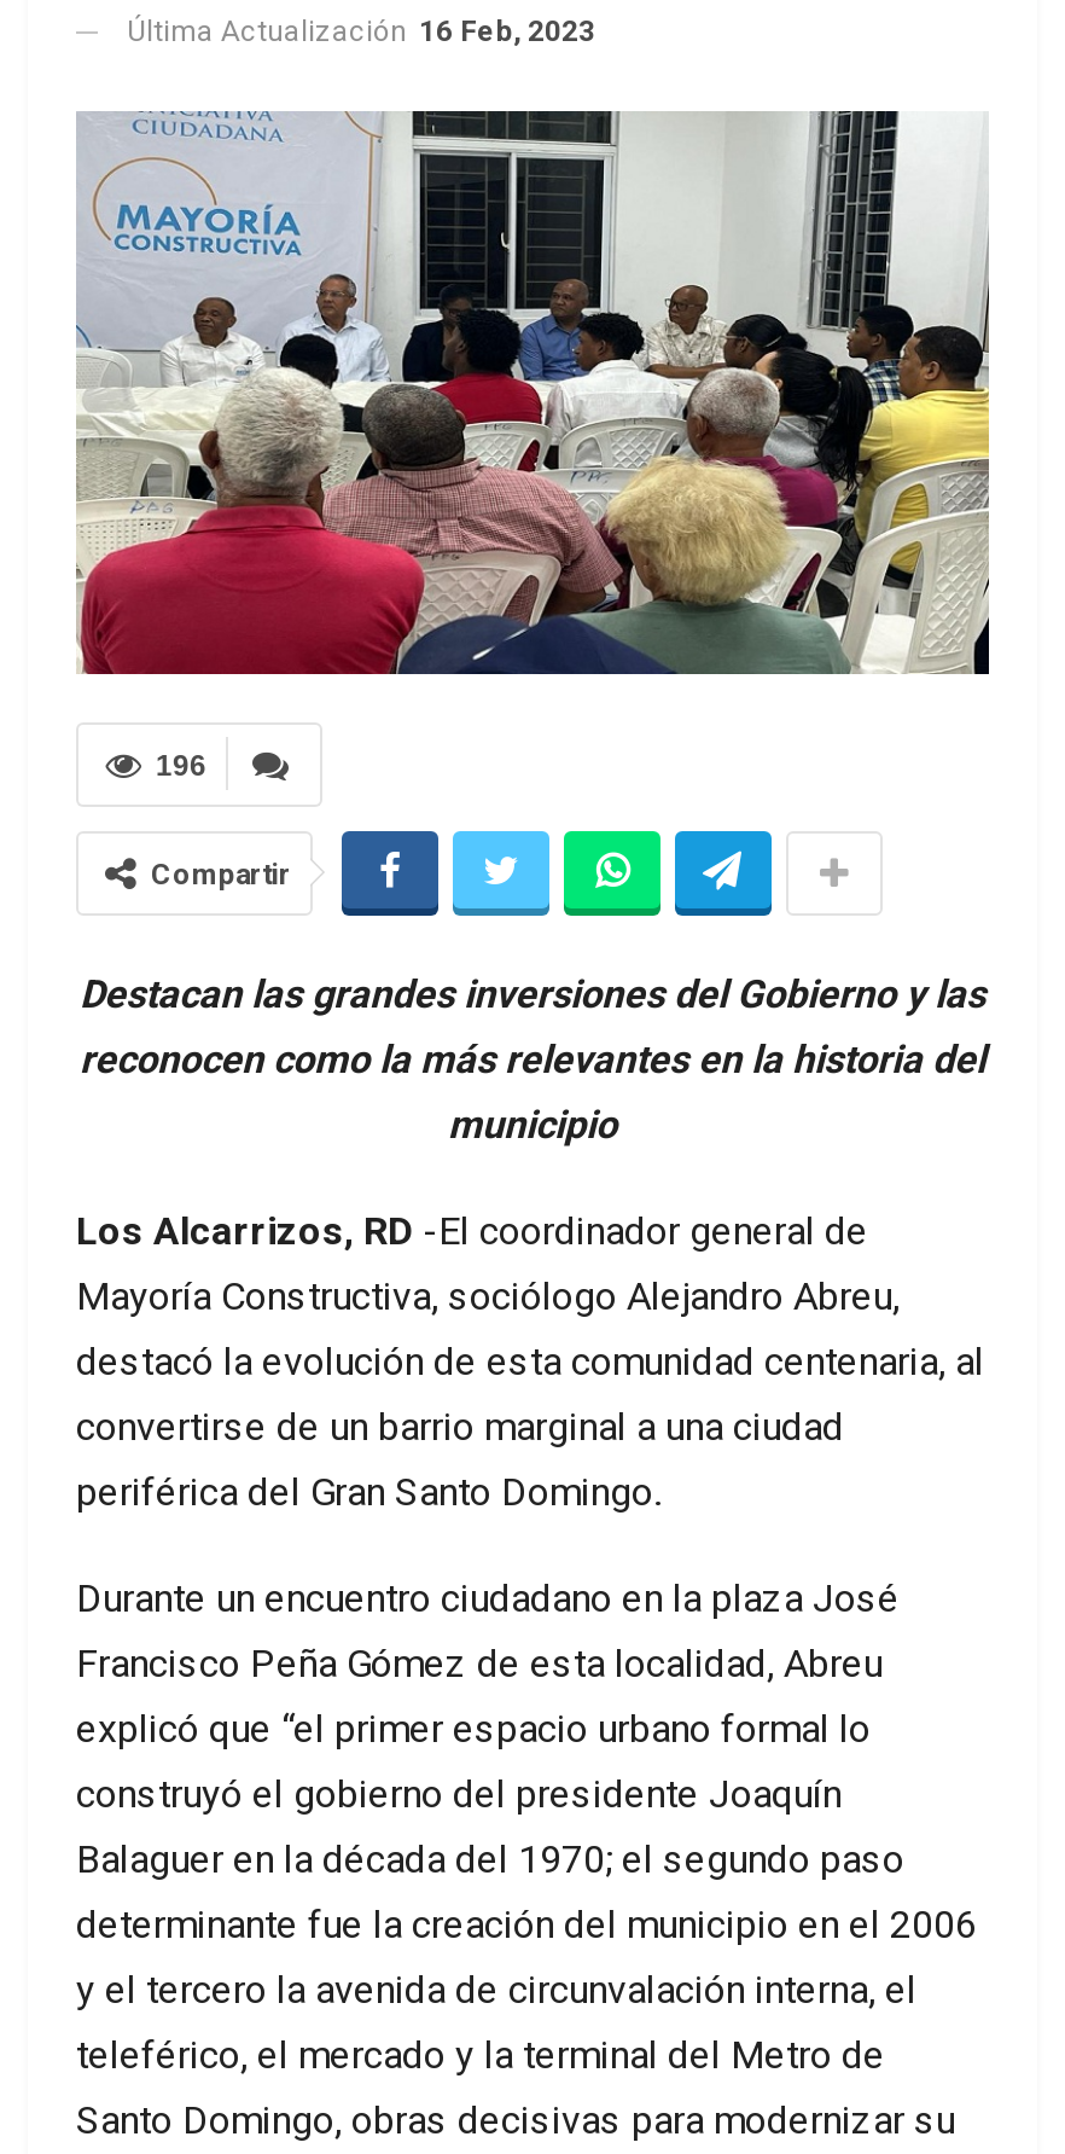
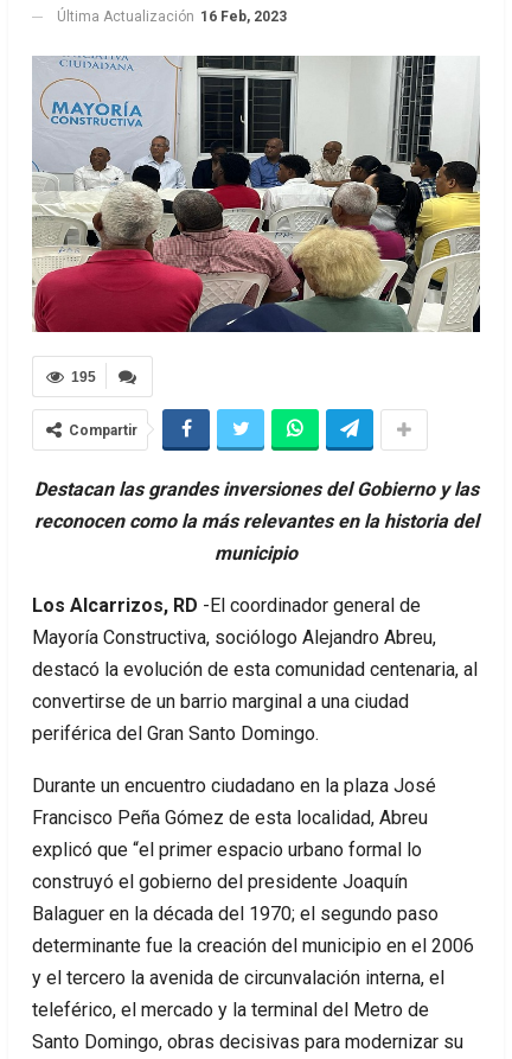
- 196
+ 195
